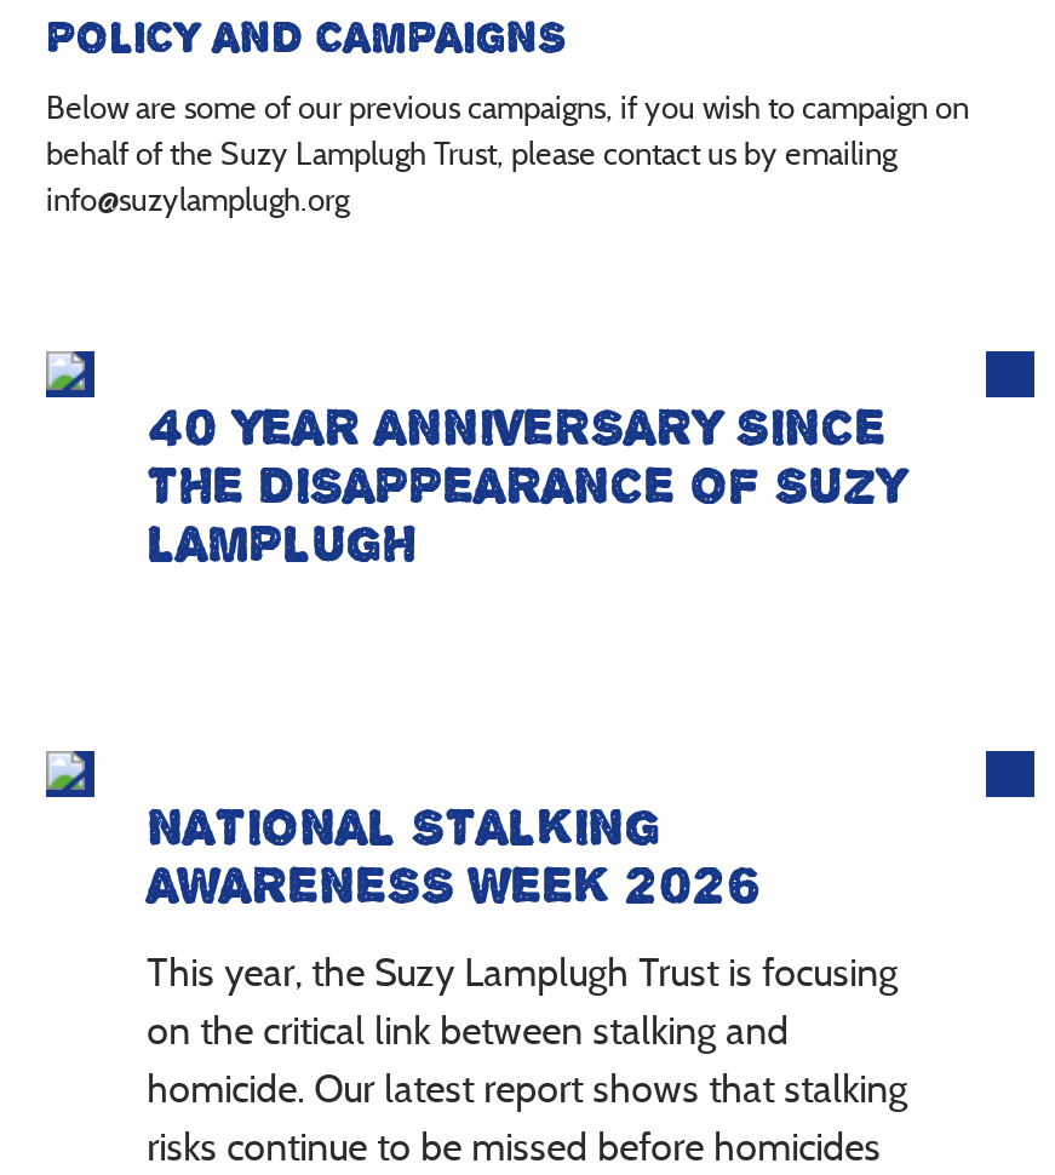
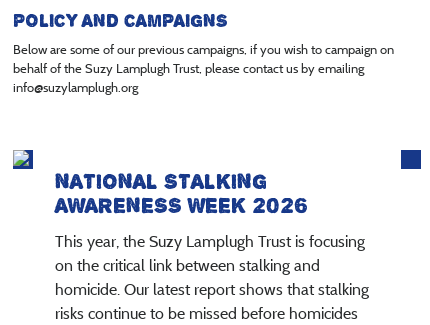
- 40 YEAR ANNIVERSARY SINCE
- THE DISAPPEARANCE OF SUZY
- LAMPLUGH
